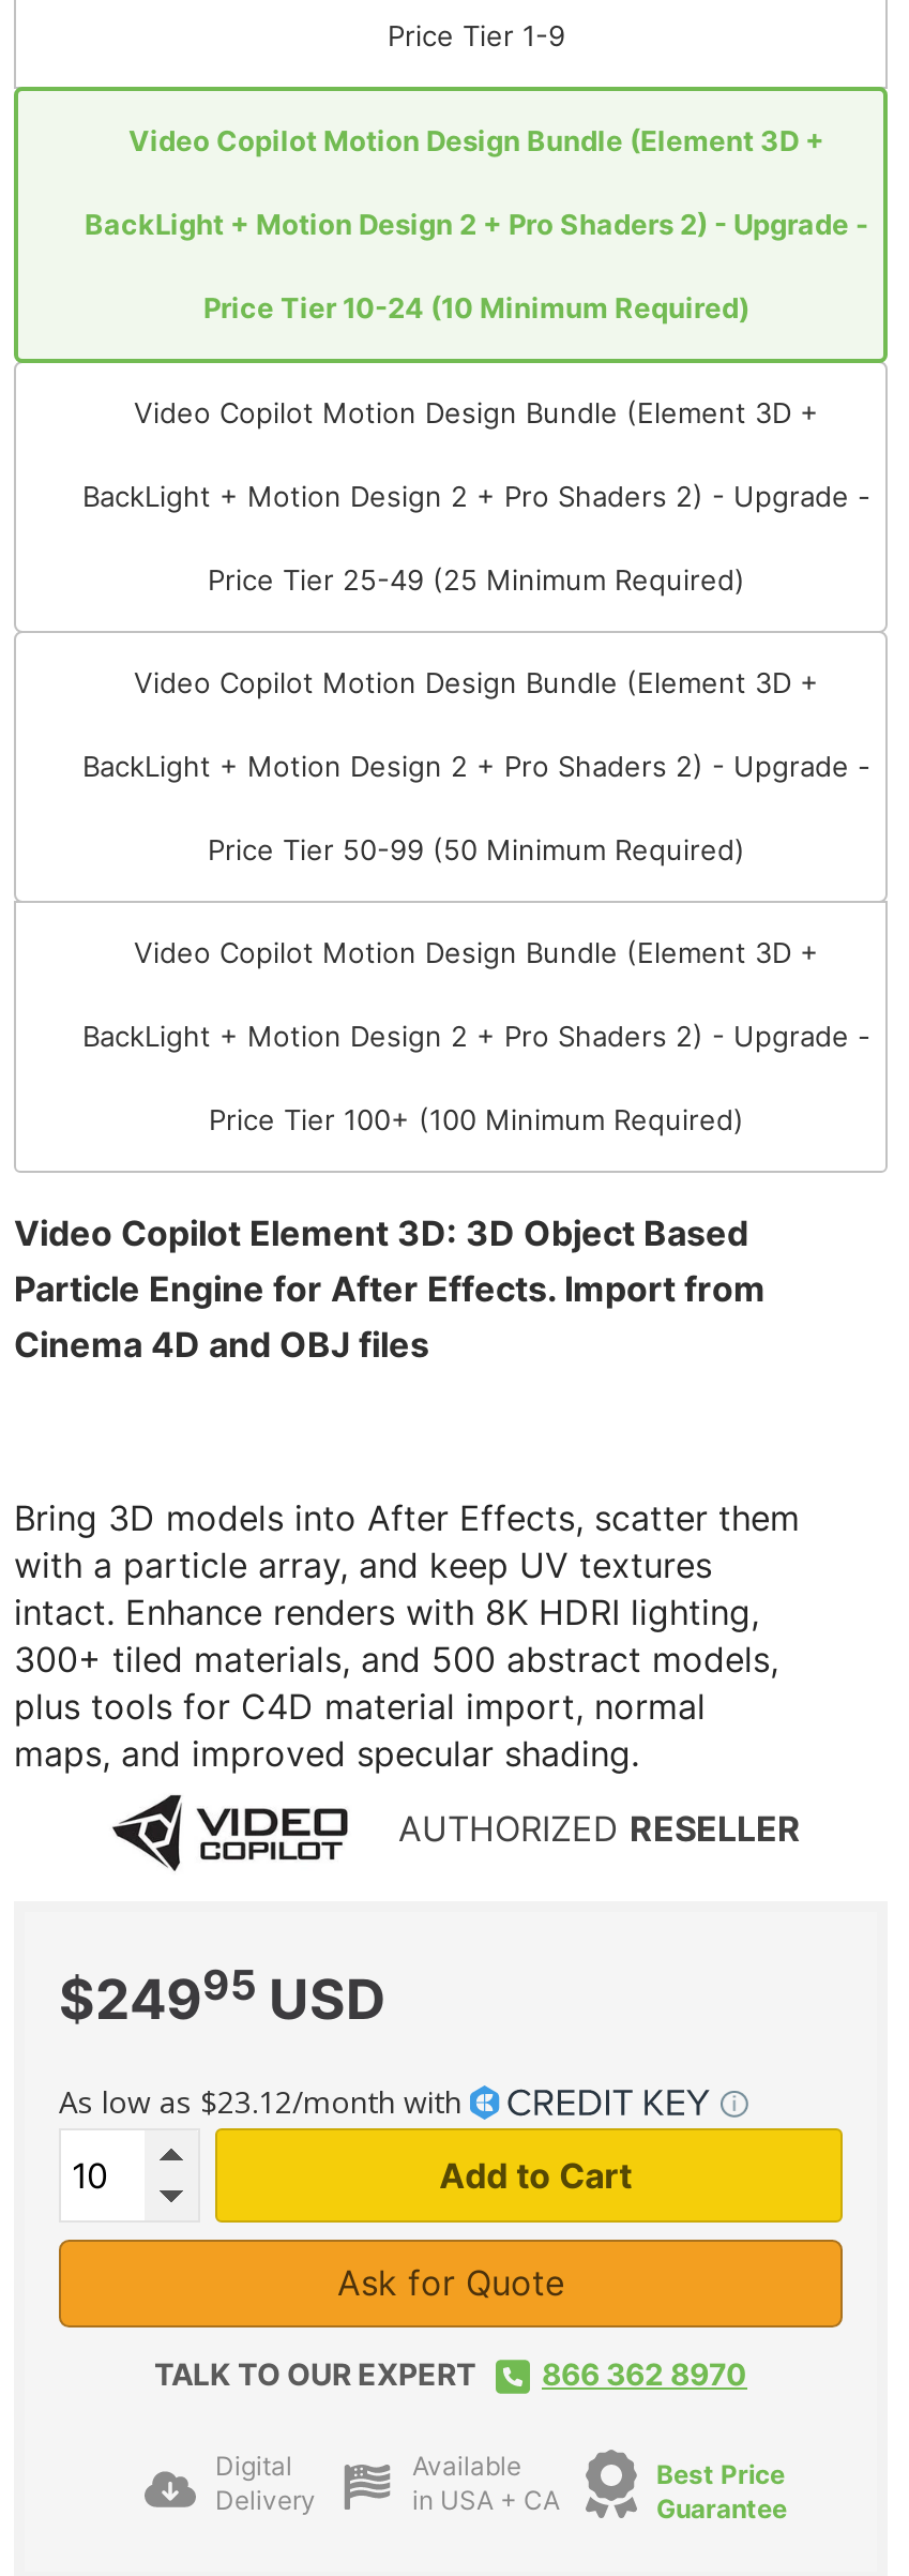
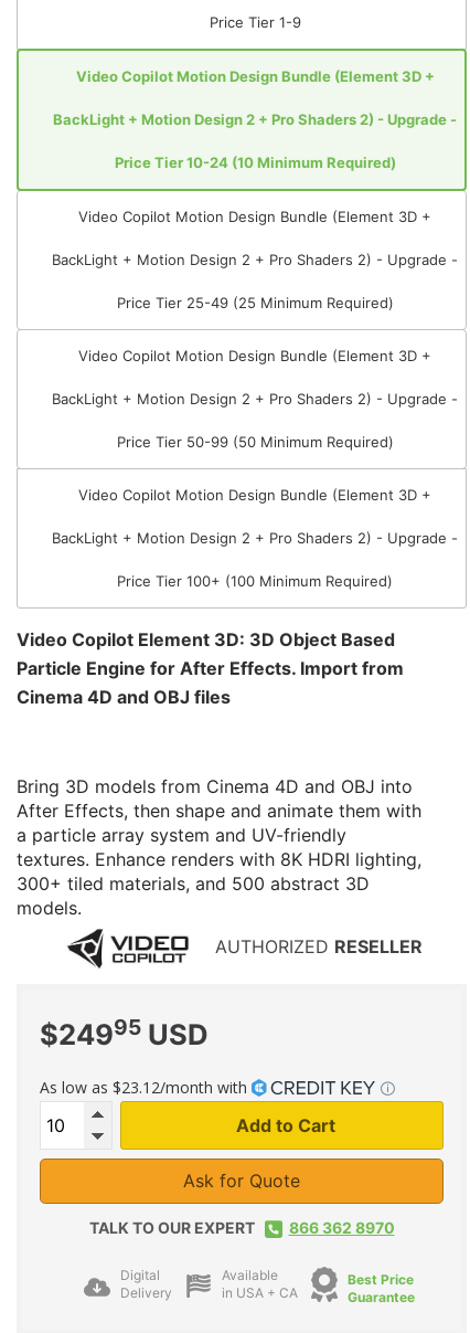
- Bring 3D models into After Effects, scatter them
- with a particle array, and keep UV textures
- intact. Enhance renders with 8K HDRI lighting,
- 300+ tiled materials, and 500 abstract models,
- plus tools for C4D material import, normal
- maps, and improved specular shading.
+ Bring 3D models from Cinema 4D and OBJ into
+ After Effects, then shape and animate them with
+ a particle array system and UV-friendly
+ textures. Enhance renders with 8K HDRI lighting,
+ 300+ tiled materials, and 500 abstract 3D
+ models.
